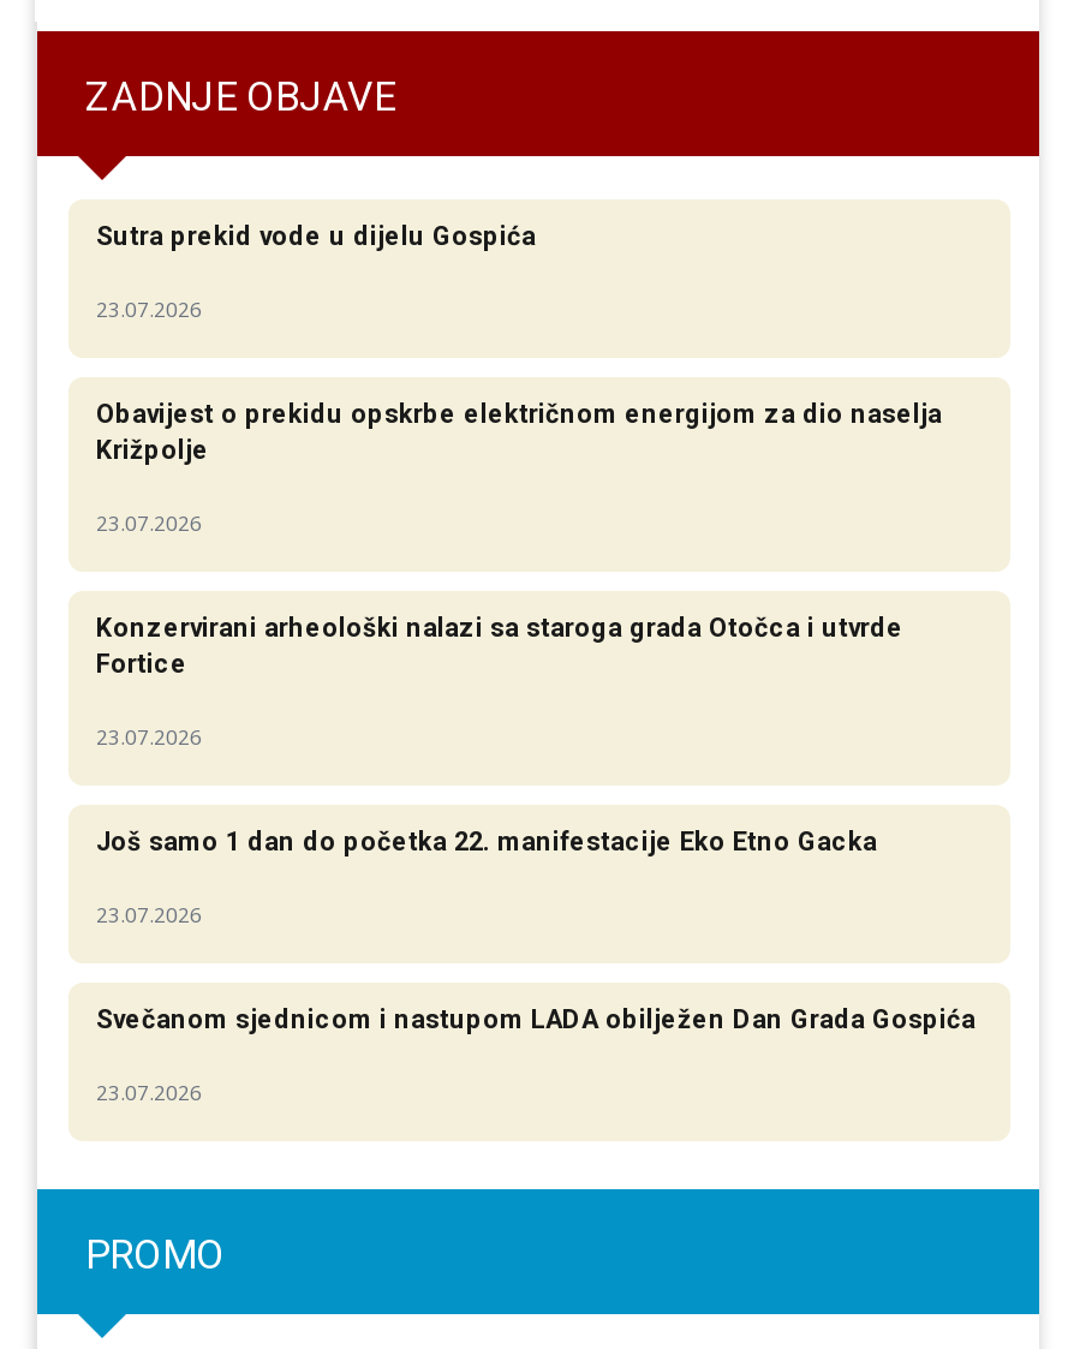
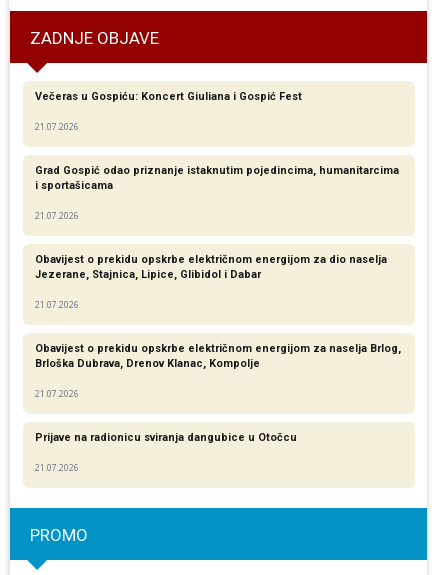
- Sutra prekid vode u dijelu Gospića
- 23.07.2026
+ Večeras u Gospiću: Koncert Giuliana i Gospić Fest
+ 21.07.2026
+ Grad Gospić odao priznanje istaknutim pojedincima, humanitarcima
+ i sportašicama
+ 21.07.2026

moved down: Obavijest o prekidu opskrbe električnom energijom za dio naselja

- Križpolje
- 23.07.2026
- Konzervirani arheološki nalazi sa staroga grada Otočca i utvrde
- Fortice
- 23.07.2026
- Još samo 1 dan do početka 22. manifestacije Eko Etno Gacka
- 23.07.2026
- Svečanom sjednicom i nastupom LADA obilježen Dan Grada Gospića
- 23.07.2026
+ Jezerane, Stajnica, Lipice, Glibidol i Dabar
+ 21.07.2026
+ Obavijest o prekidu opskrbe električnom energijom za naselja Brlog,
+ Brloška Dubrava, Drenov Klanac, Kompolje
+ 21.07.2026
+ Prijave na radionicu sviranja dangubice u Otočcu
+ 21.07.2026
